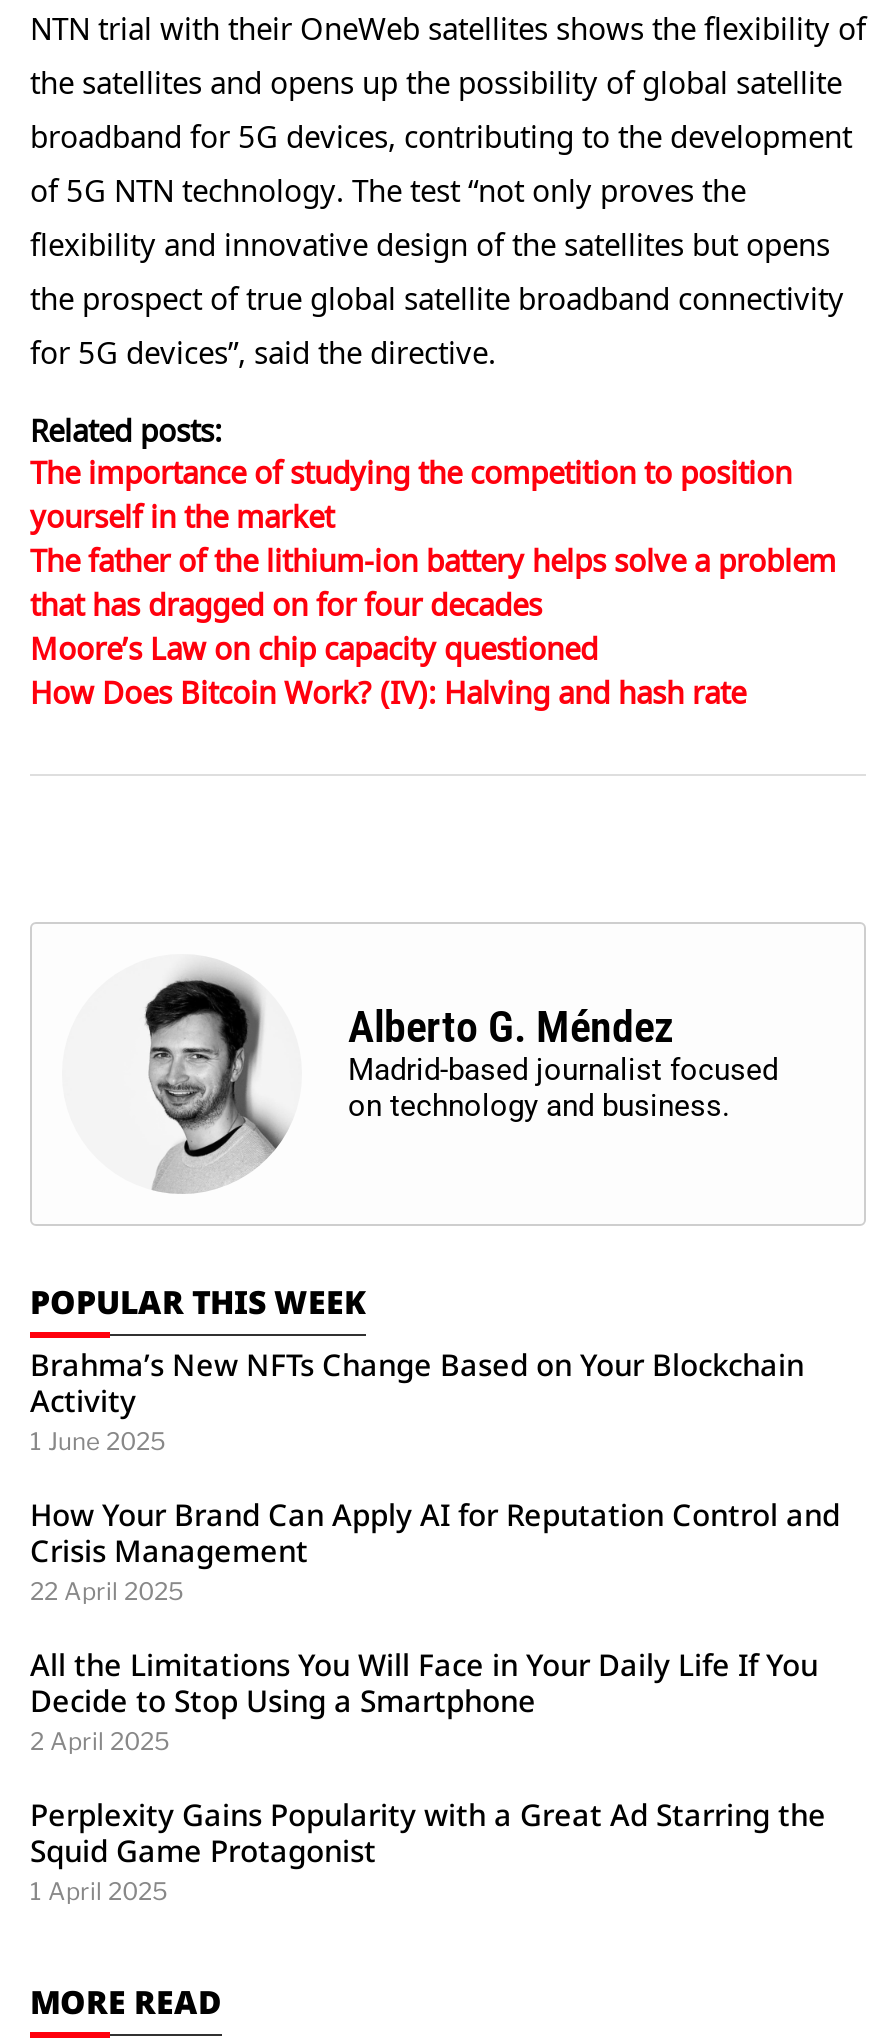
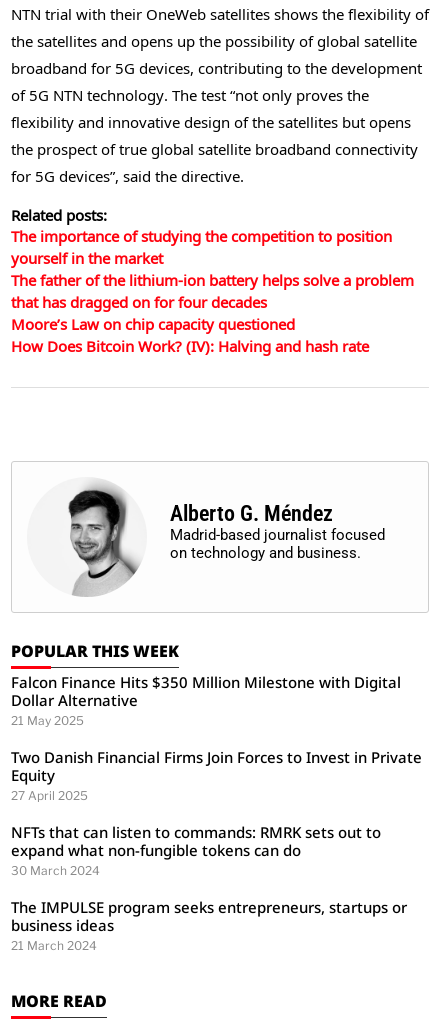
- Brahma’s New NFTs Change Based on Your Blockchain
- Activity
- 1 June 2025
+ Falcon Finance Hits $350 Million Milestone with Digital
+ Dollar Alternative
+ 21 May 2025

- How Your Brand Can Apply AI for Reputation Control and
- Crisis Management
- 22 April 2025
+ Two Danish Financial Firms Join Forces to Invest in Private
+ Equity
+ 27 April 2025

- All the Limitations You Will Face in Your Daily Life If You
- Decide to Stop Using a Smartphone
- 2 April 2025
+ NFTs that can listen to commands: RMRK sets out to
+ expand what non-fungible tokens can do
+ 30 March 2024

- Perplexity Gains Popularity with a Great Ad Starring the
- Squid Game Protagonist
- 1 April 2025
+ The IMPULSE program seeks entrepreneurs, startups or
+ business ideas
+ 21 March 2024
